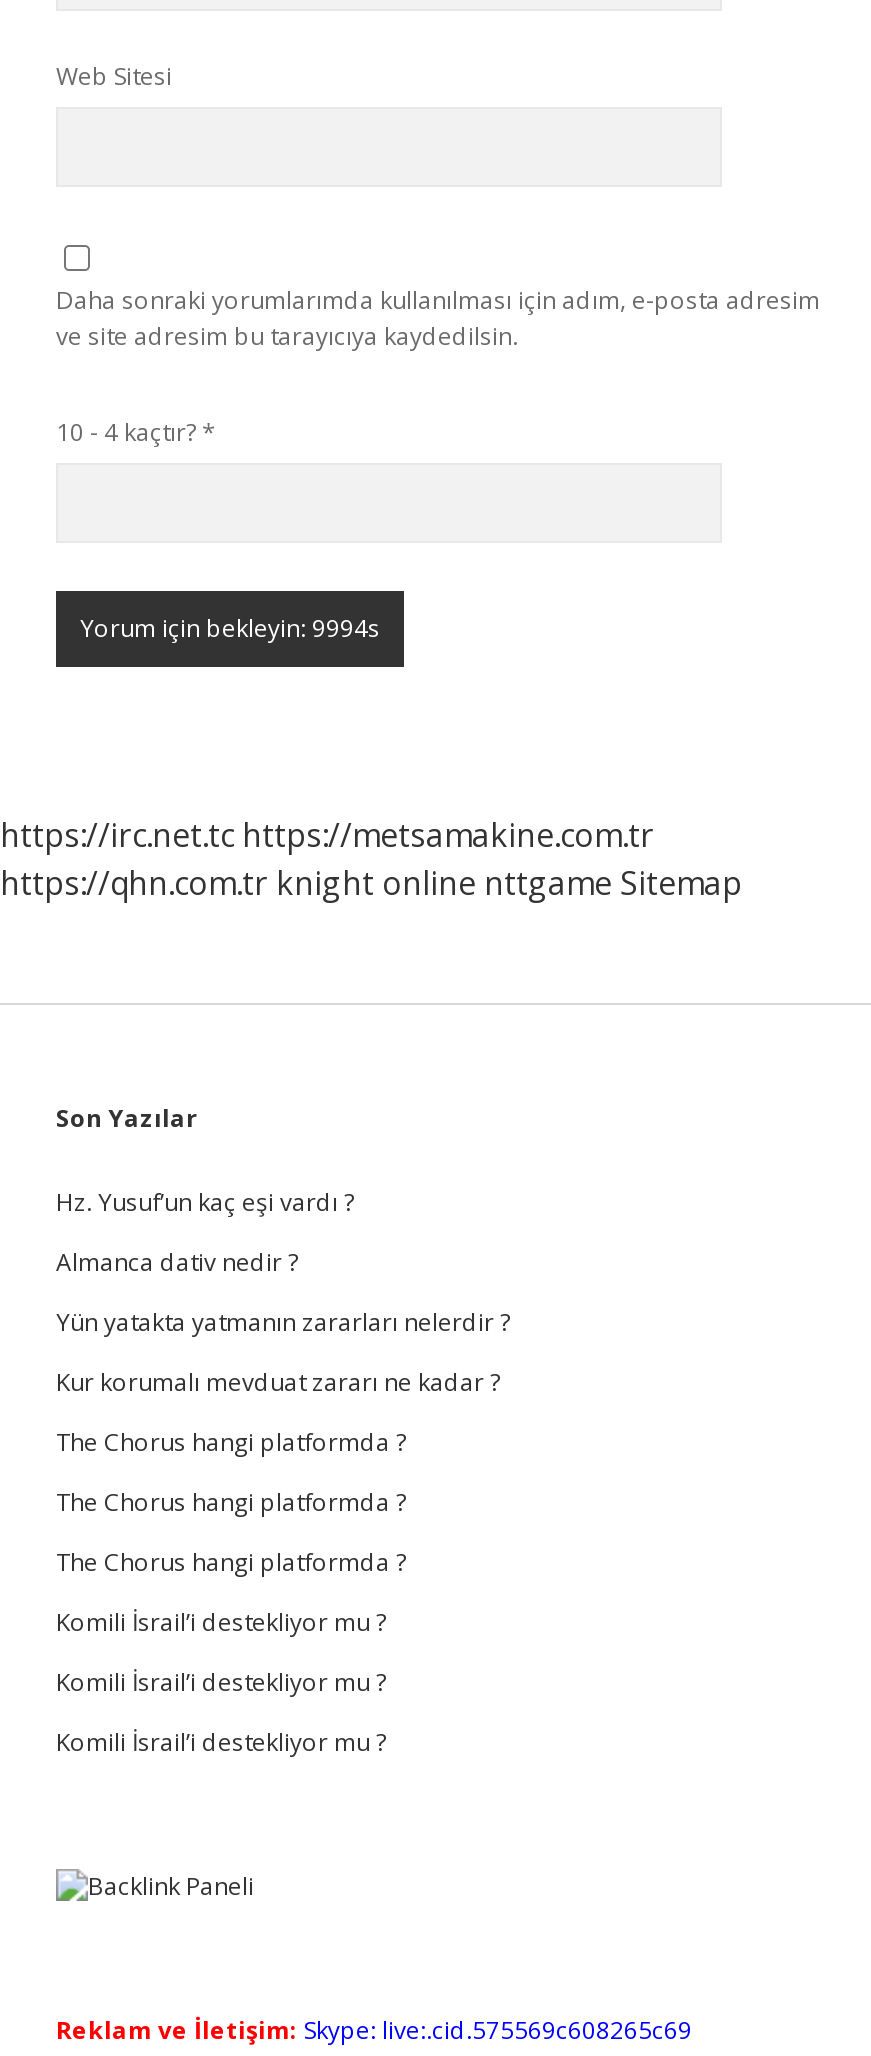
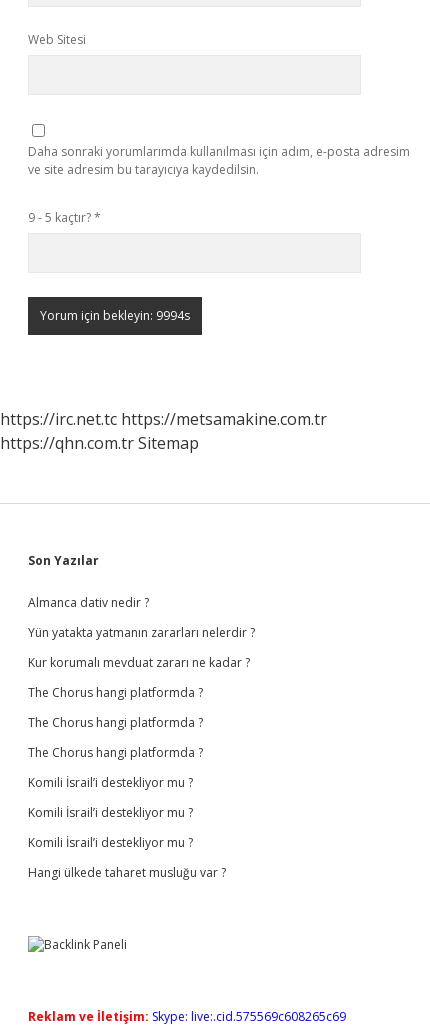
- 10 - 4 kaçtır? *
+ 9 - 5 kaçtır? *

- https://qhn.com.tr knight online nttgame Sitemap
+ https://qhn.com.tr Sitemap

- Hz. Yusuf’un kaç eşi vardı ?

moved up: Almanca dativ nedir ? | Yün yatakta yatmanın zararları nelerdir ? | Kur korumalı mevduat zararı ne kadar ? | ... | Komili İsrail’i destekliyor mu ? | Komili İsrail’i destekliyor mu ?

+ Hangi ülkede taharet musluğu var ?
